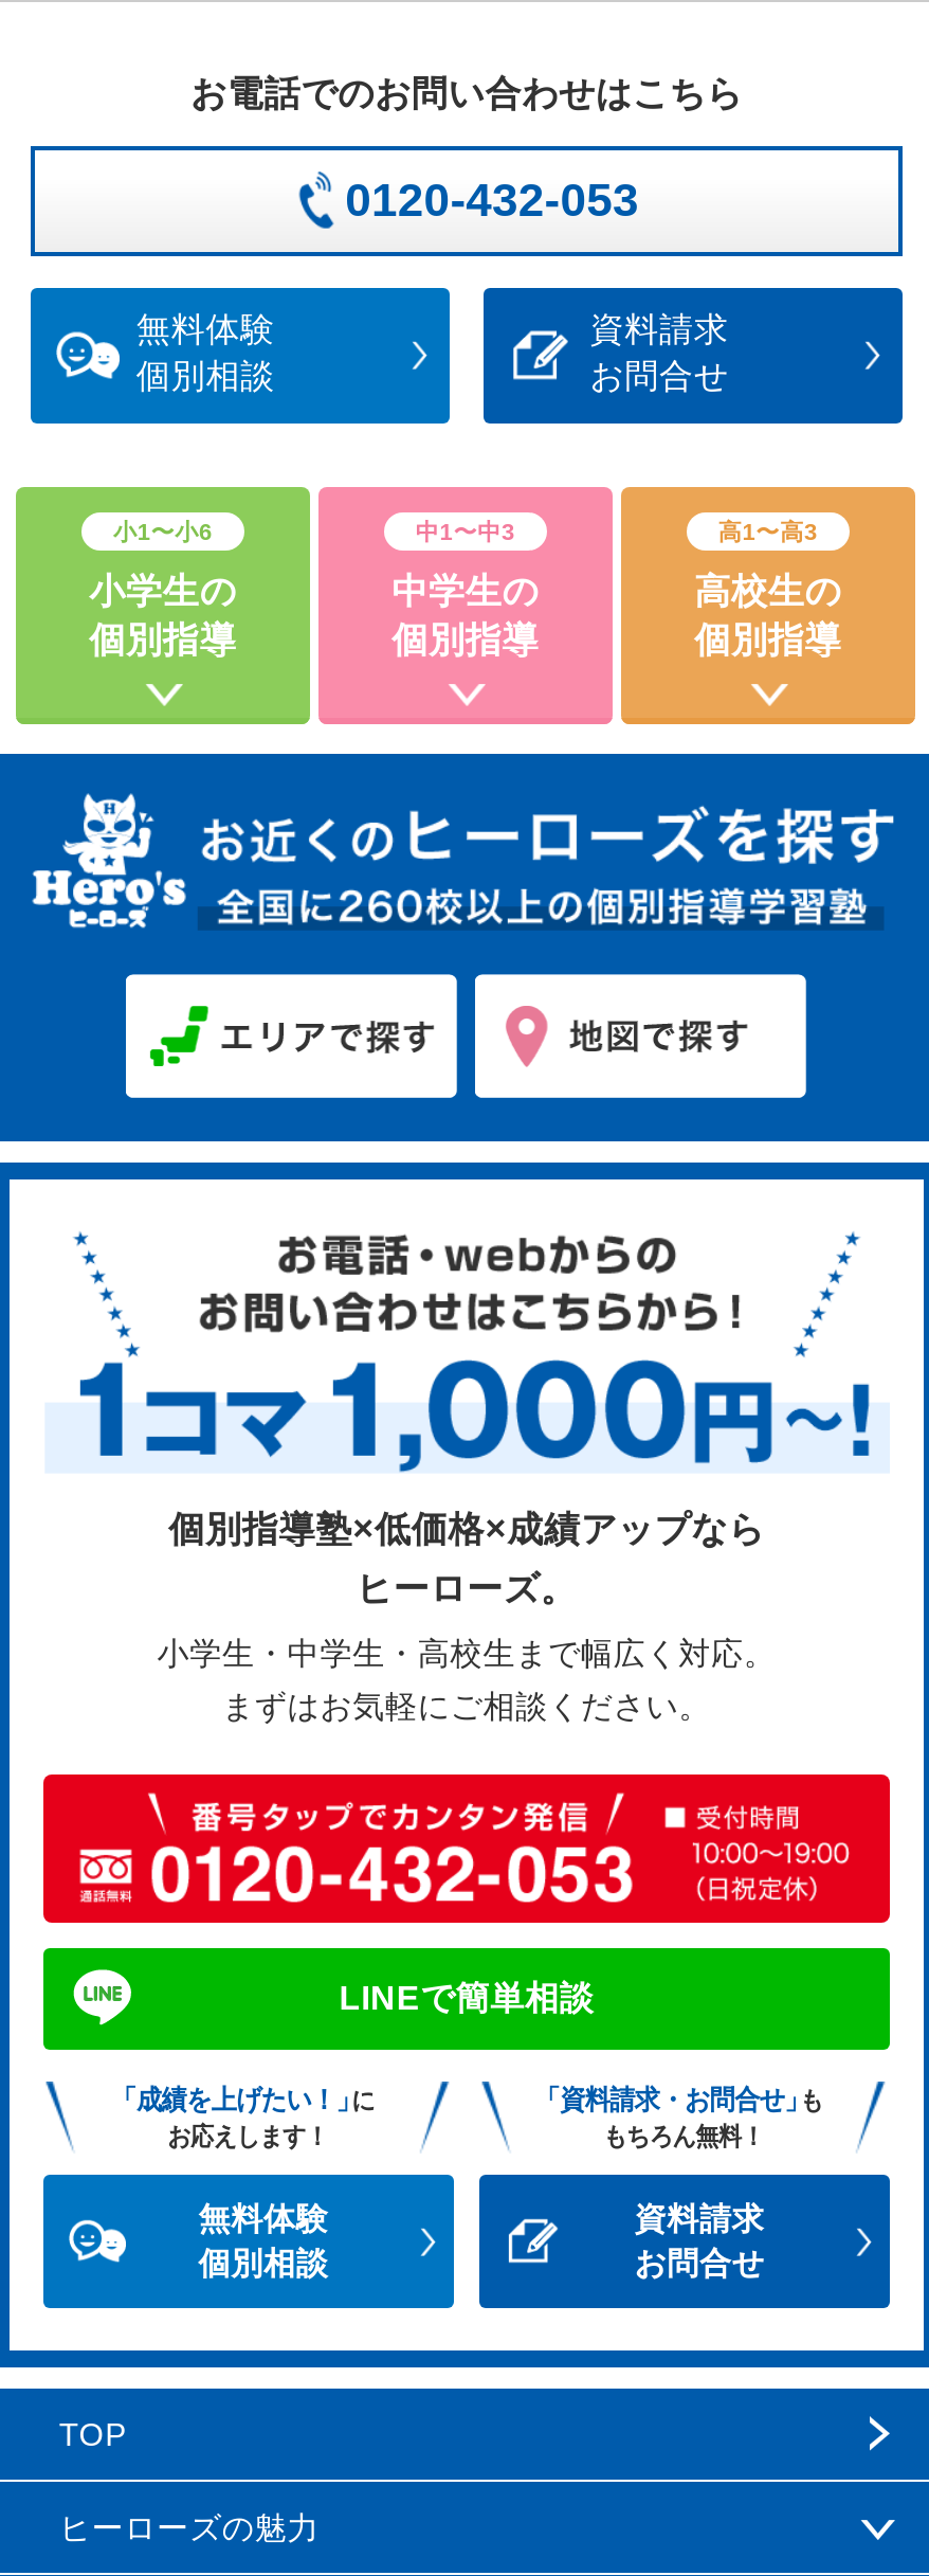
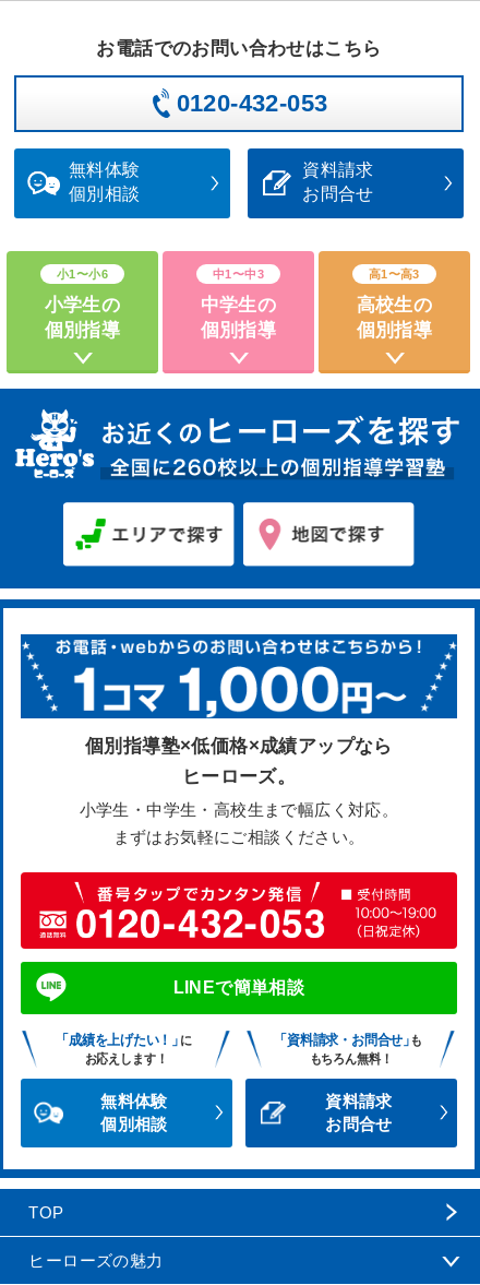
- [image]
+ [image]
